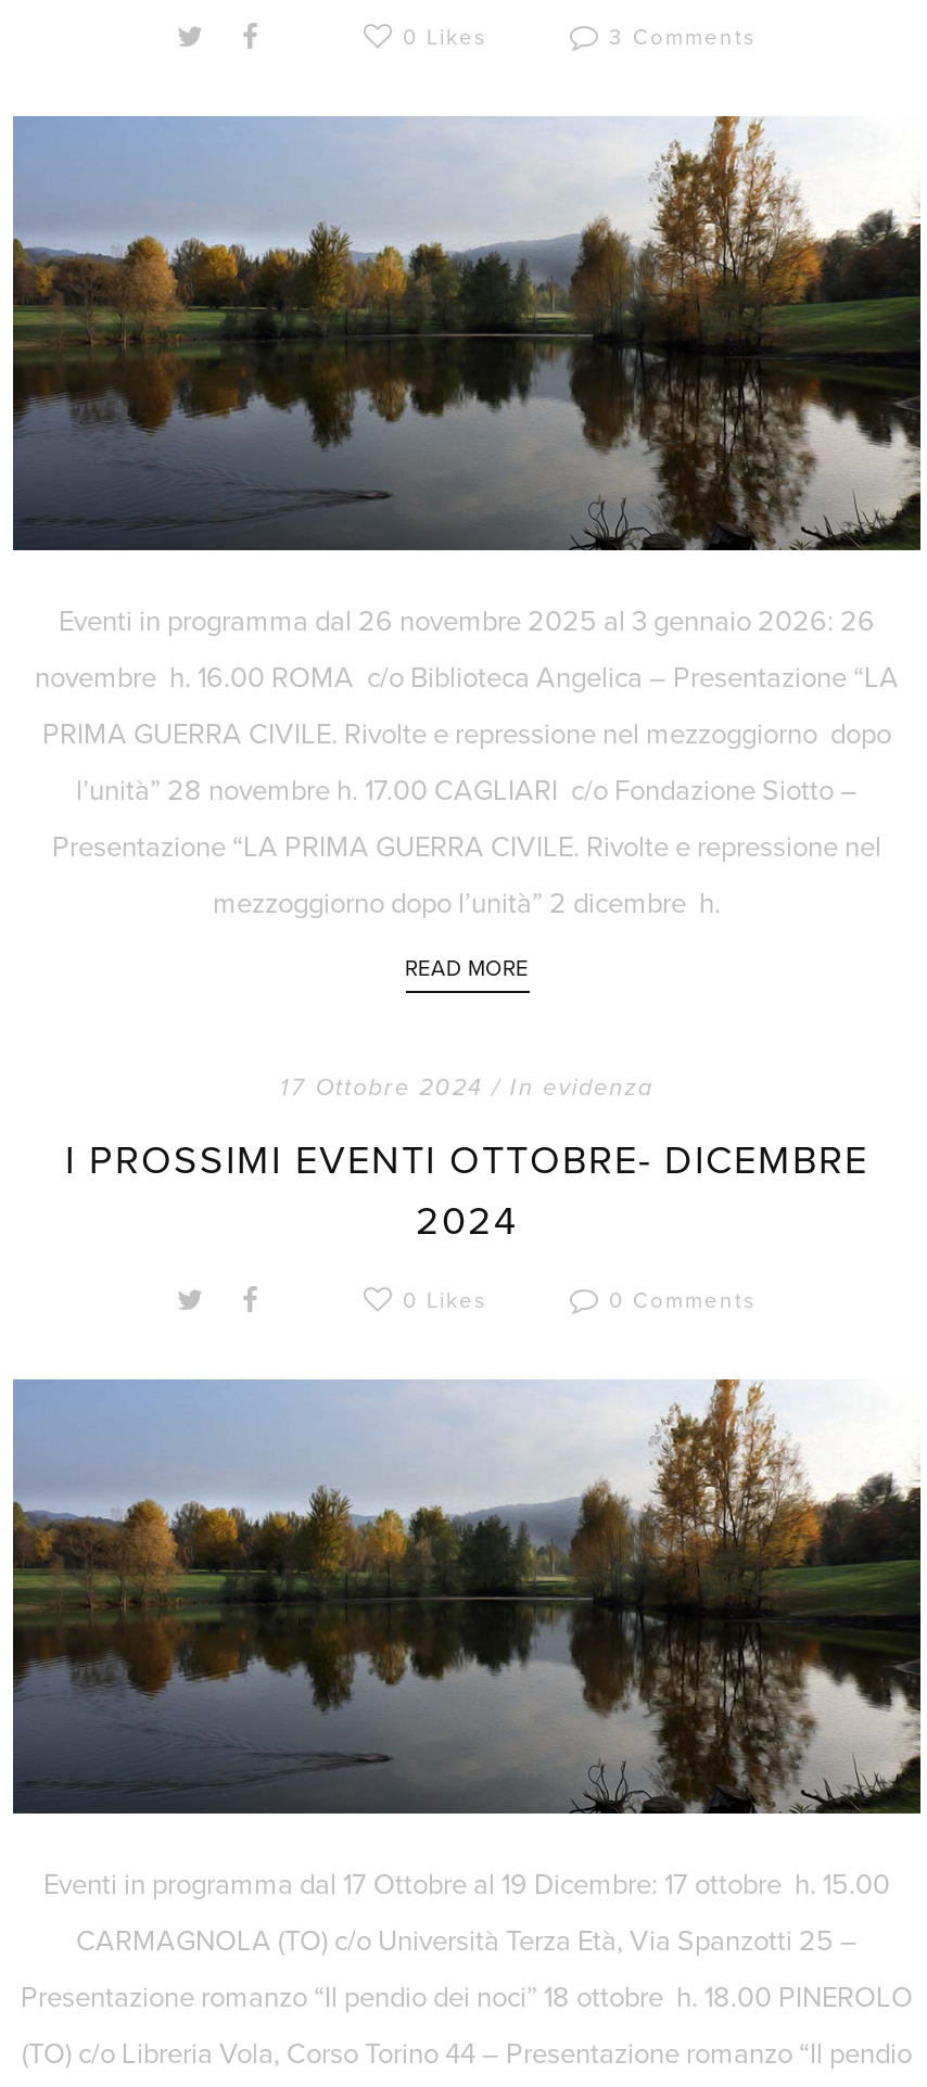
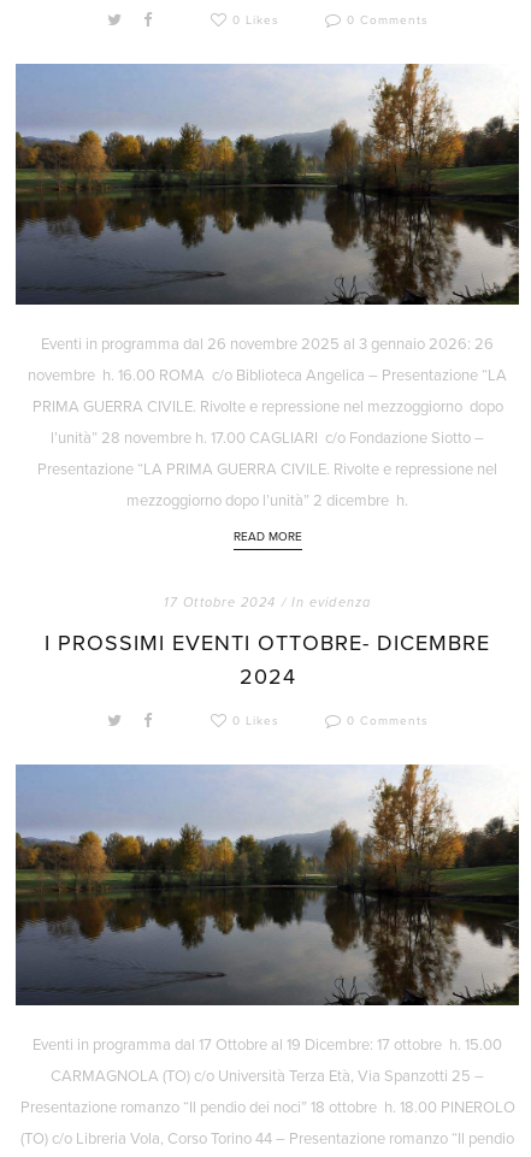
- 3 Comments
+ 0 Comments
